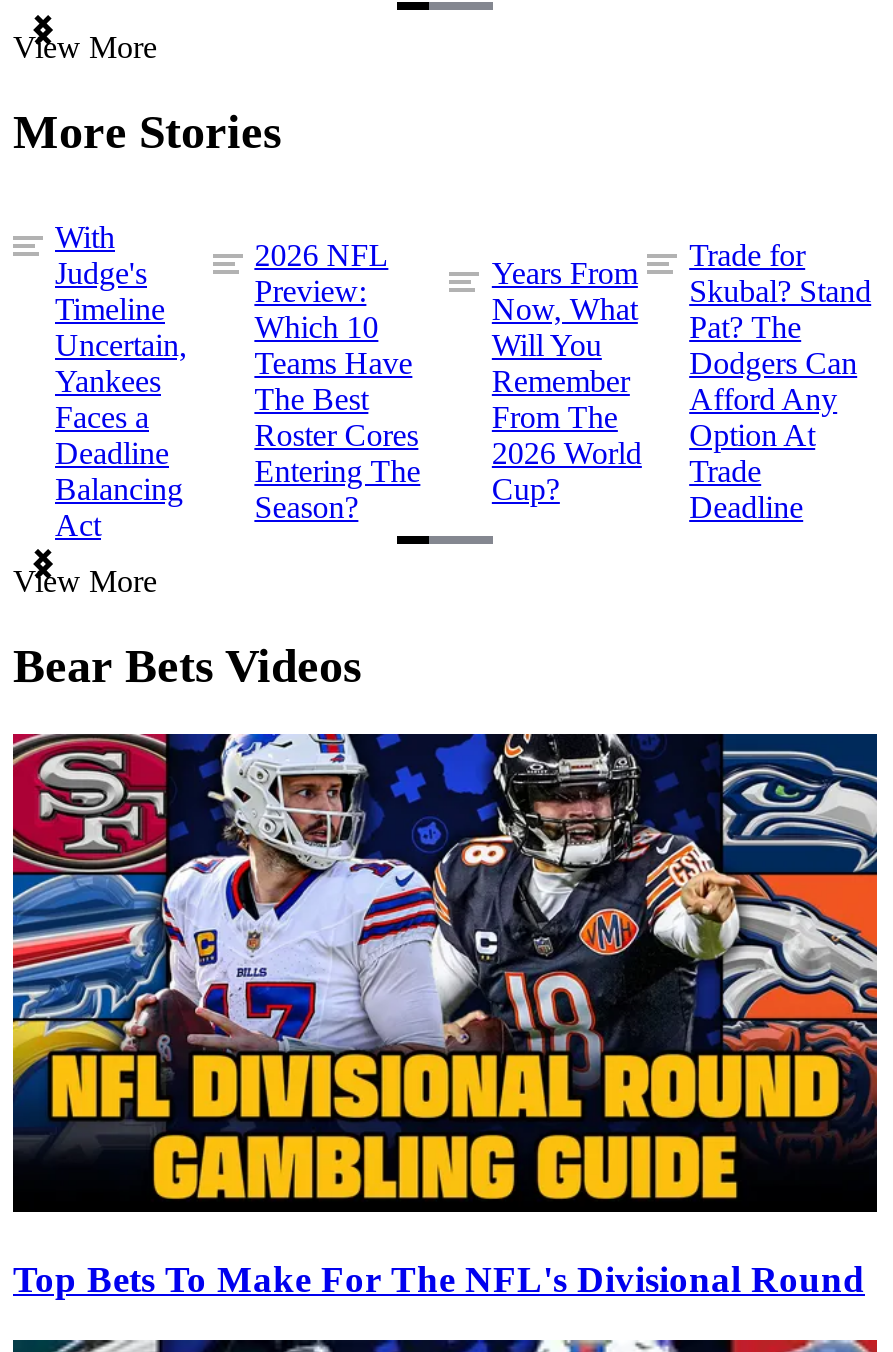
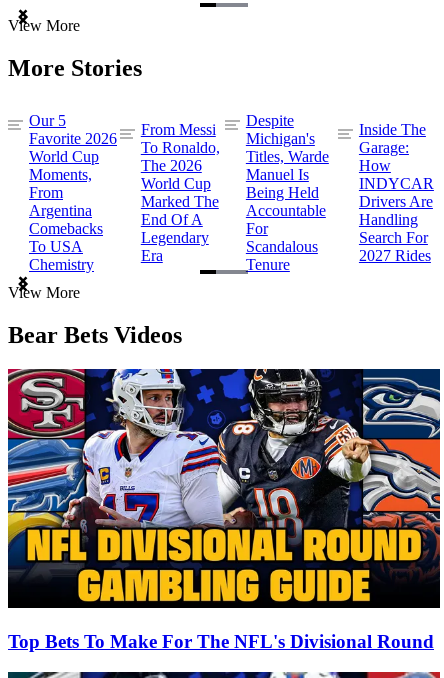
- With
- Judge's
- Timeline
- Uncertain,
- Yankees
- Faces a
- Deadline
- Balancing
- Act
+ Our 5
+ Favorite 2026
+ World Cup
+ Moments,
+ From
+ Argentina
+ Comebacks
+ To USA
+ Chemistry

- 2026 NFL
- Preview:
- Which 10
- Teams Have
- The Best
- Roster Cores
- Entering The
- Season?
+ From Messi
+ To Ronaldo,
+ The 2026
+ World Cup
+ Marked The
+ End Of A
+ Legendary
+ Era

- Trade for
- Skubal? Stand
- Pat? The
- Dodgers Can
- Afford Any
- Option At
- Trade
- Deadline
+ Inside The
+ Garage:
+ How
+ INDYCAR
+ Drivers Are
+ Handling
+ Search For
+ 2027 Rides

- Years From
- Now, What
- Will You
- Remember
- From The
- 2026 World
- Cup?
+ Despite
+ Michigan's
+ Titles, Warde
+ Manuel Is
+ Being Held
+ Accountable
+ For
+ Scandalous
+ Tenure
